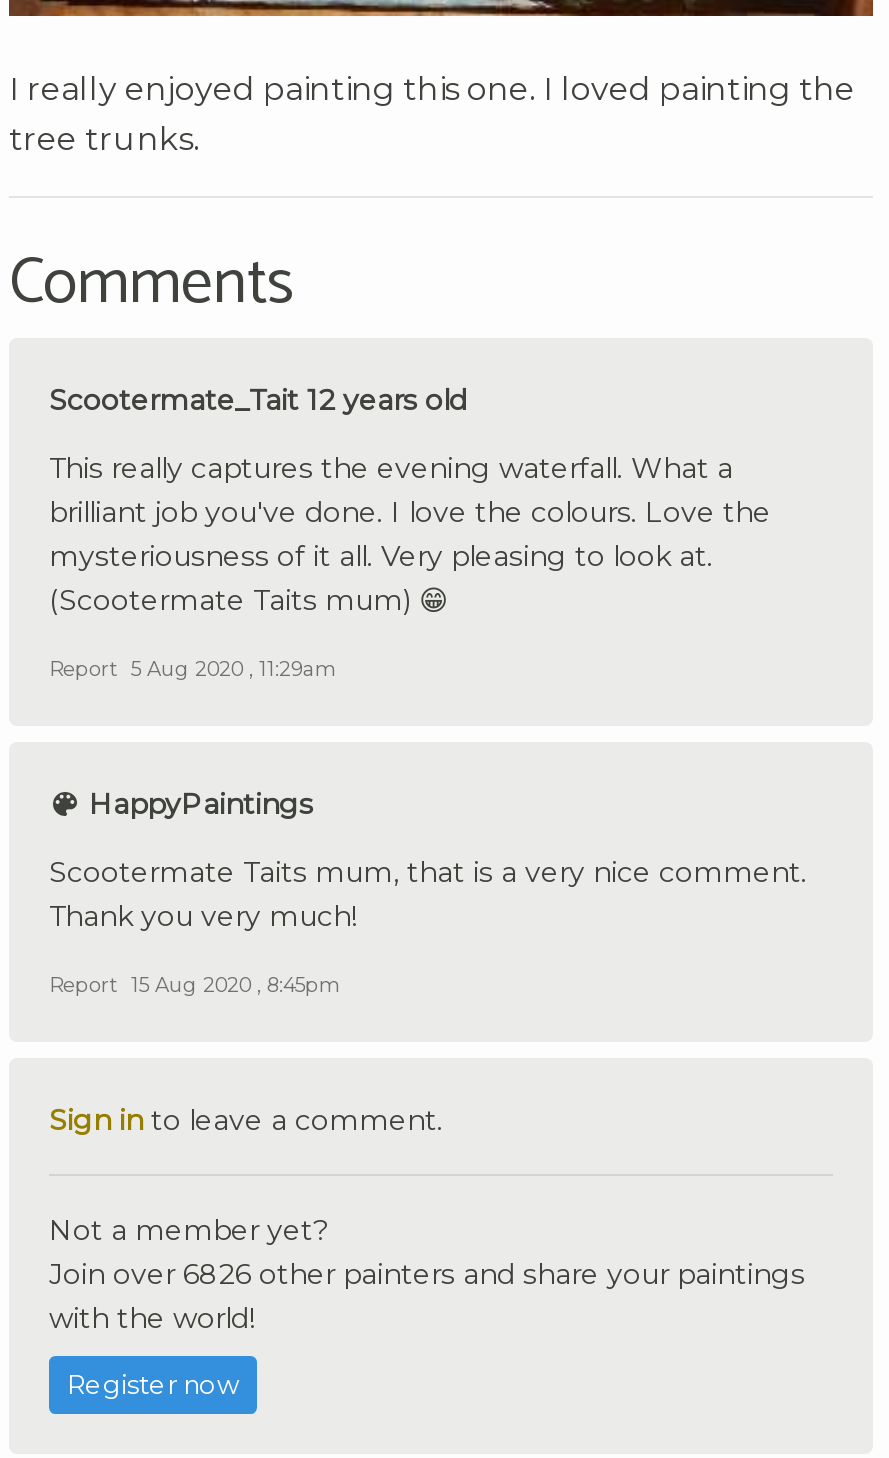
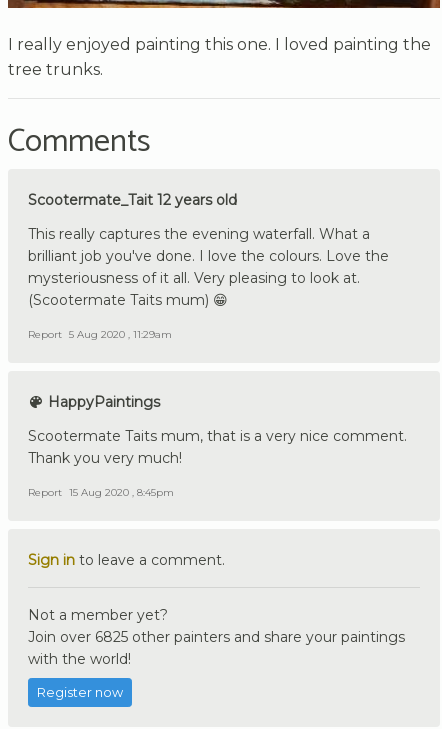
- Join over 6826 other painters and share your paintings
+ Join over 6825 other painters and share your paintings
